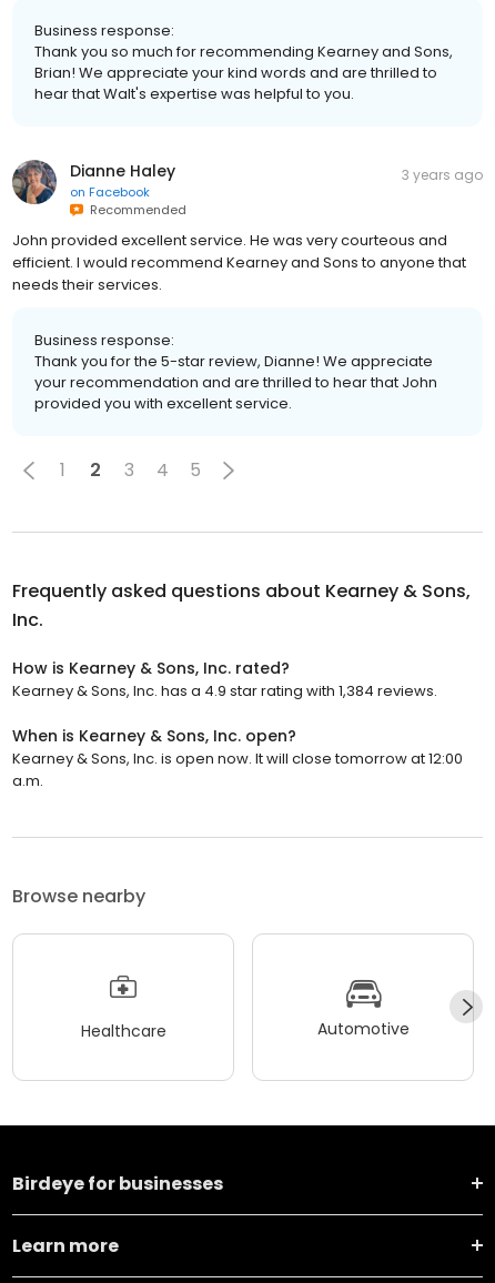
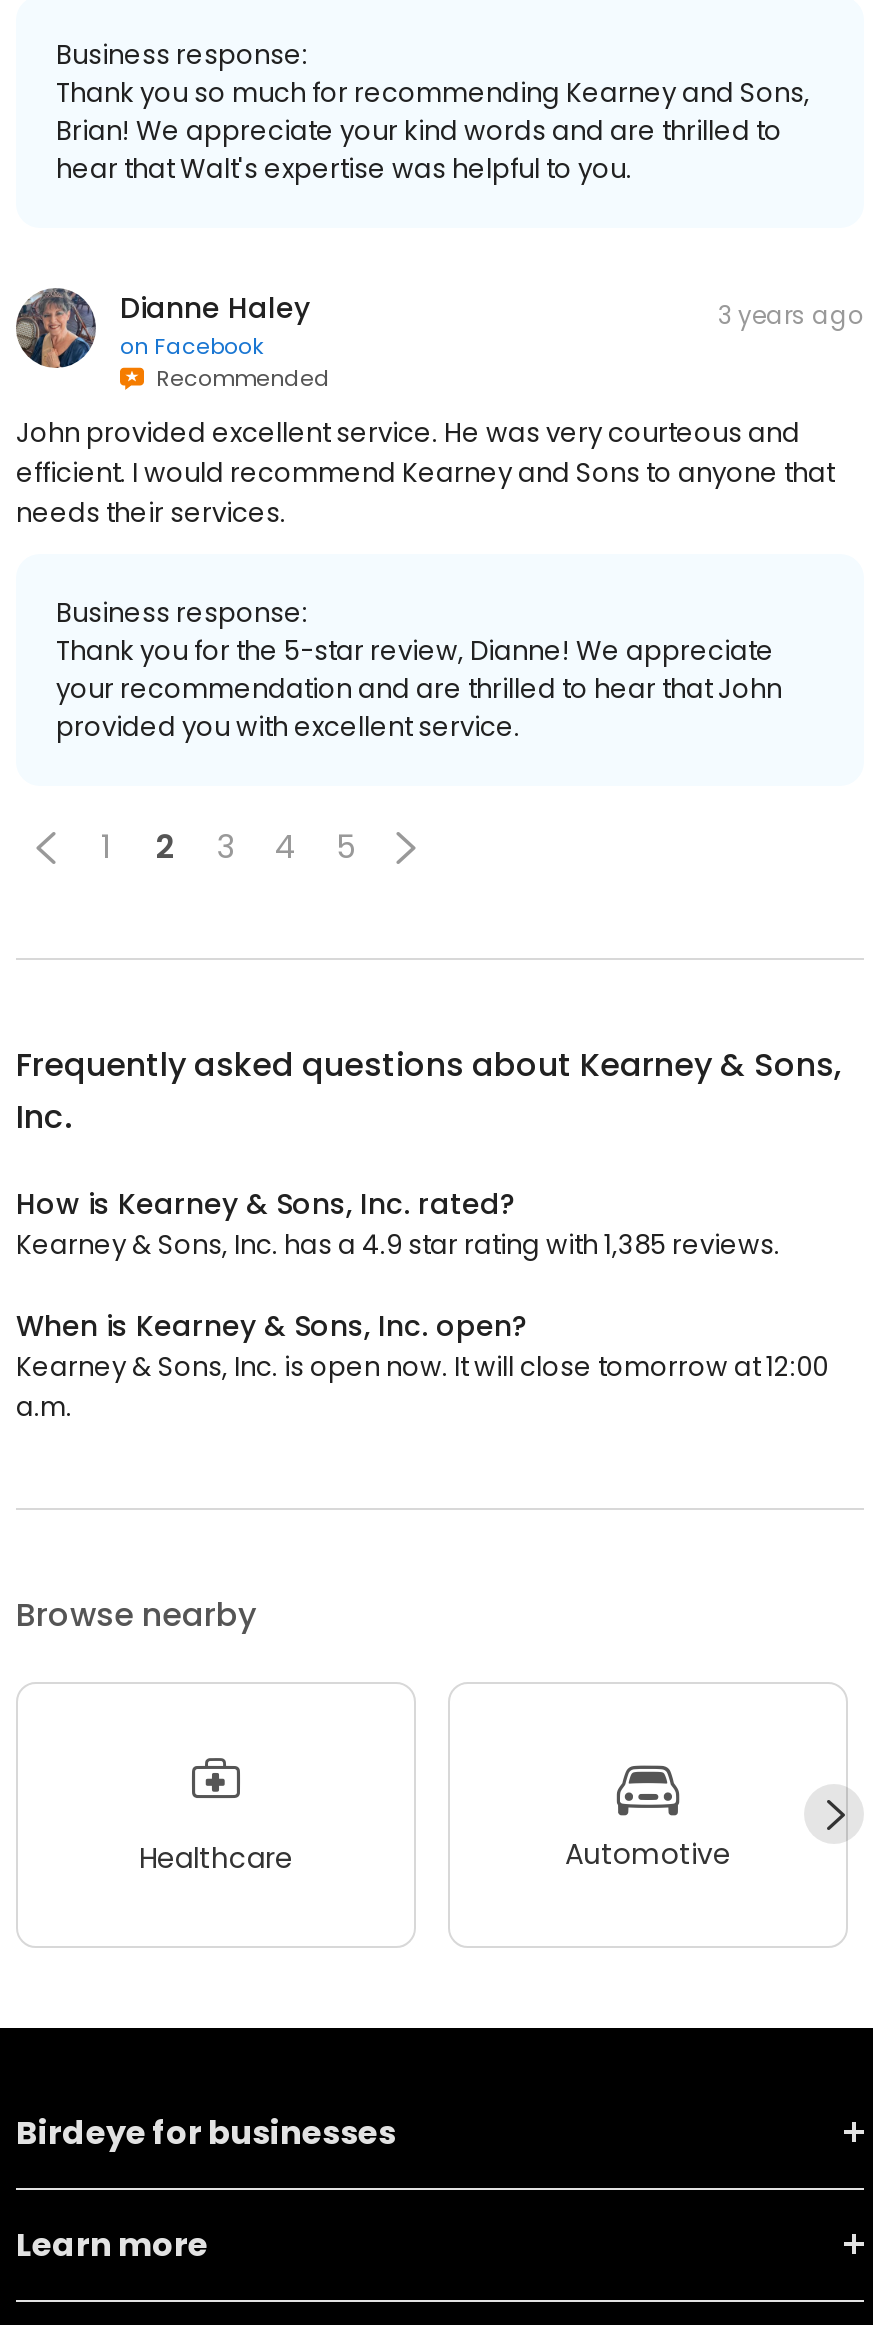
- Kearney & Sons, Inc. has a 4.9 star rating with 1,384 reviews.
+ Kearney & Sons, Inc. has a 4.9 star rating with 1,385 reviews.
